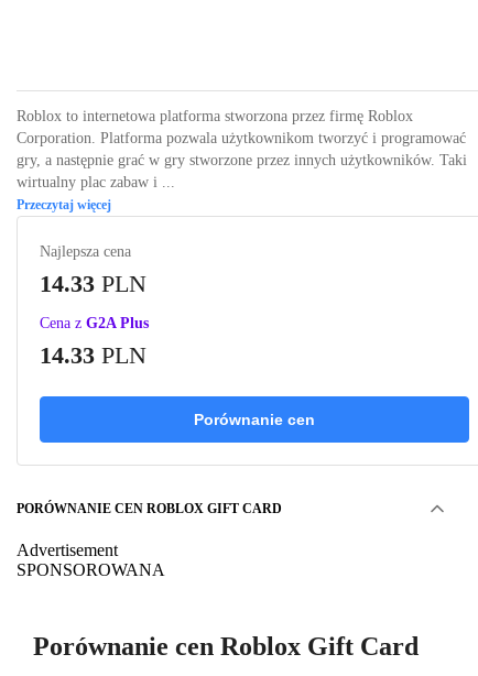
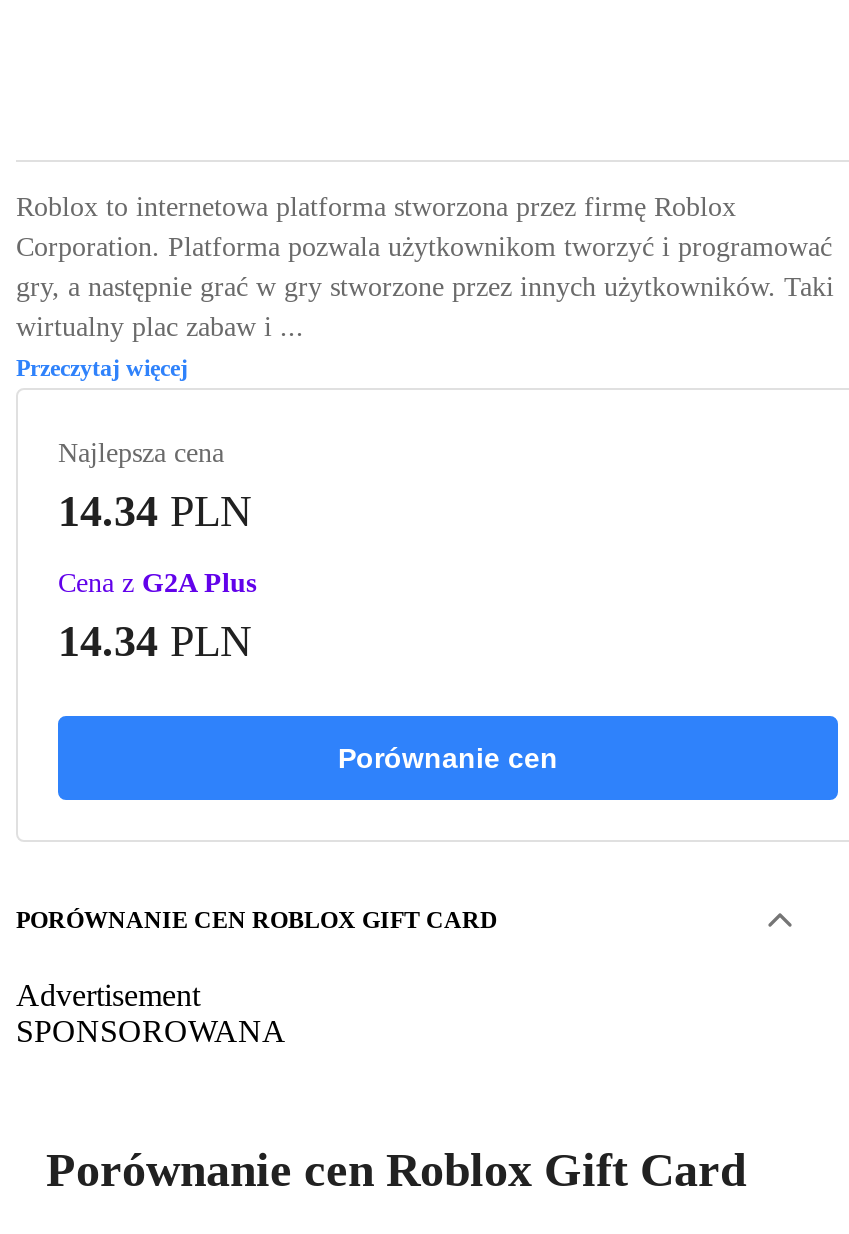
- 14.33 PLN
+ 14.34 PLN

- 14.33 PLN
+ 14.34 PLN
